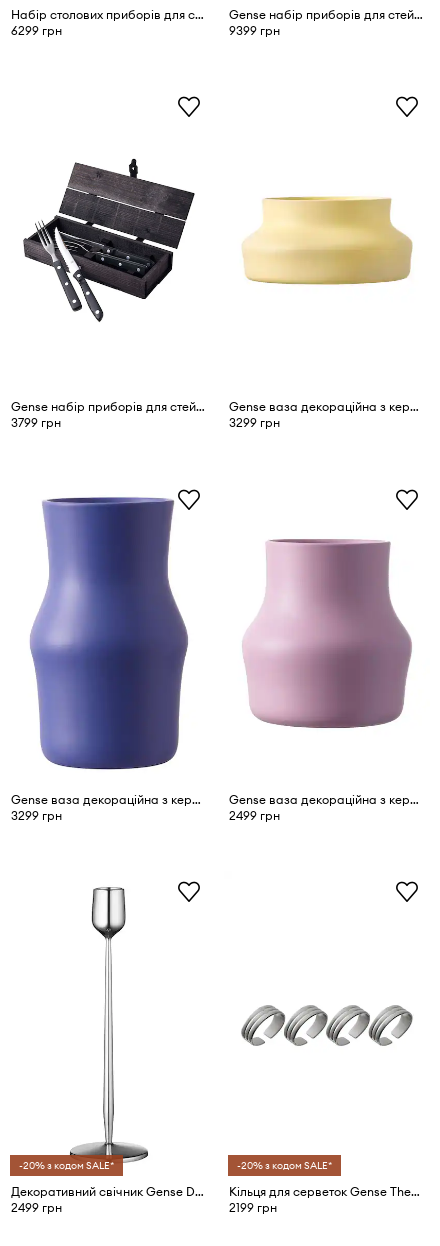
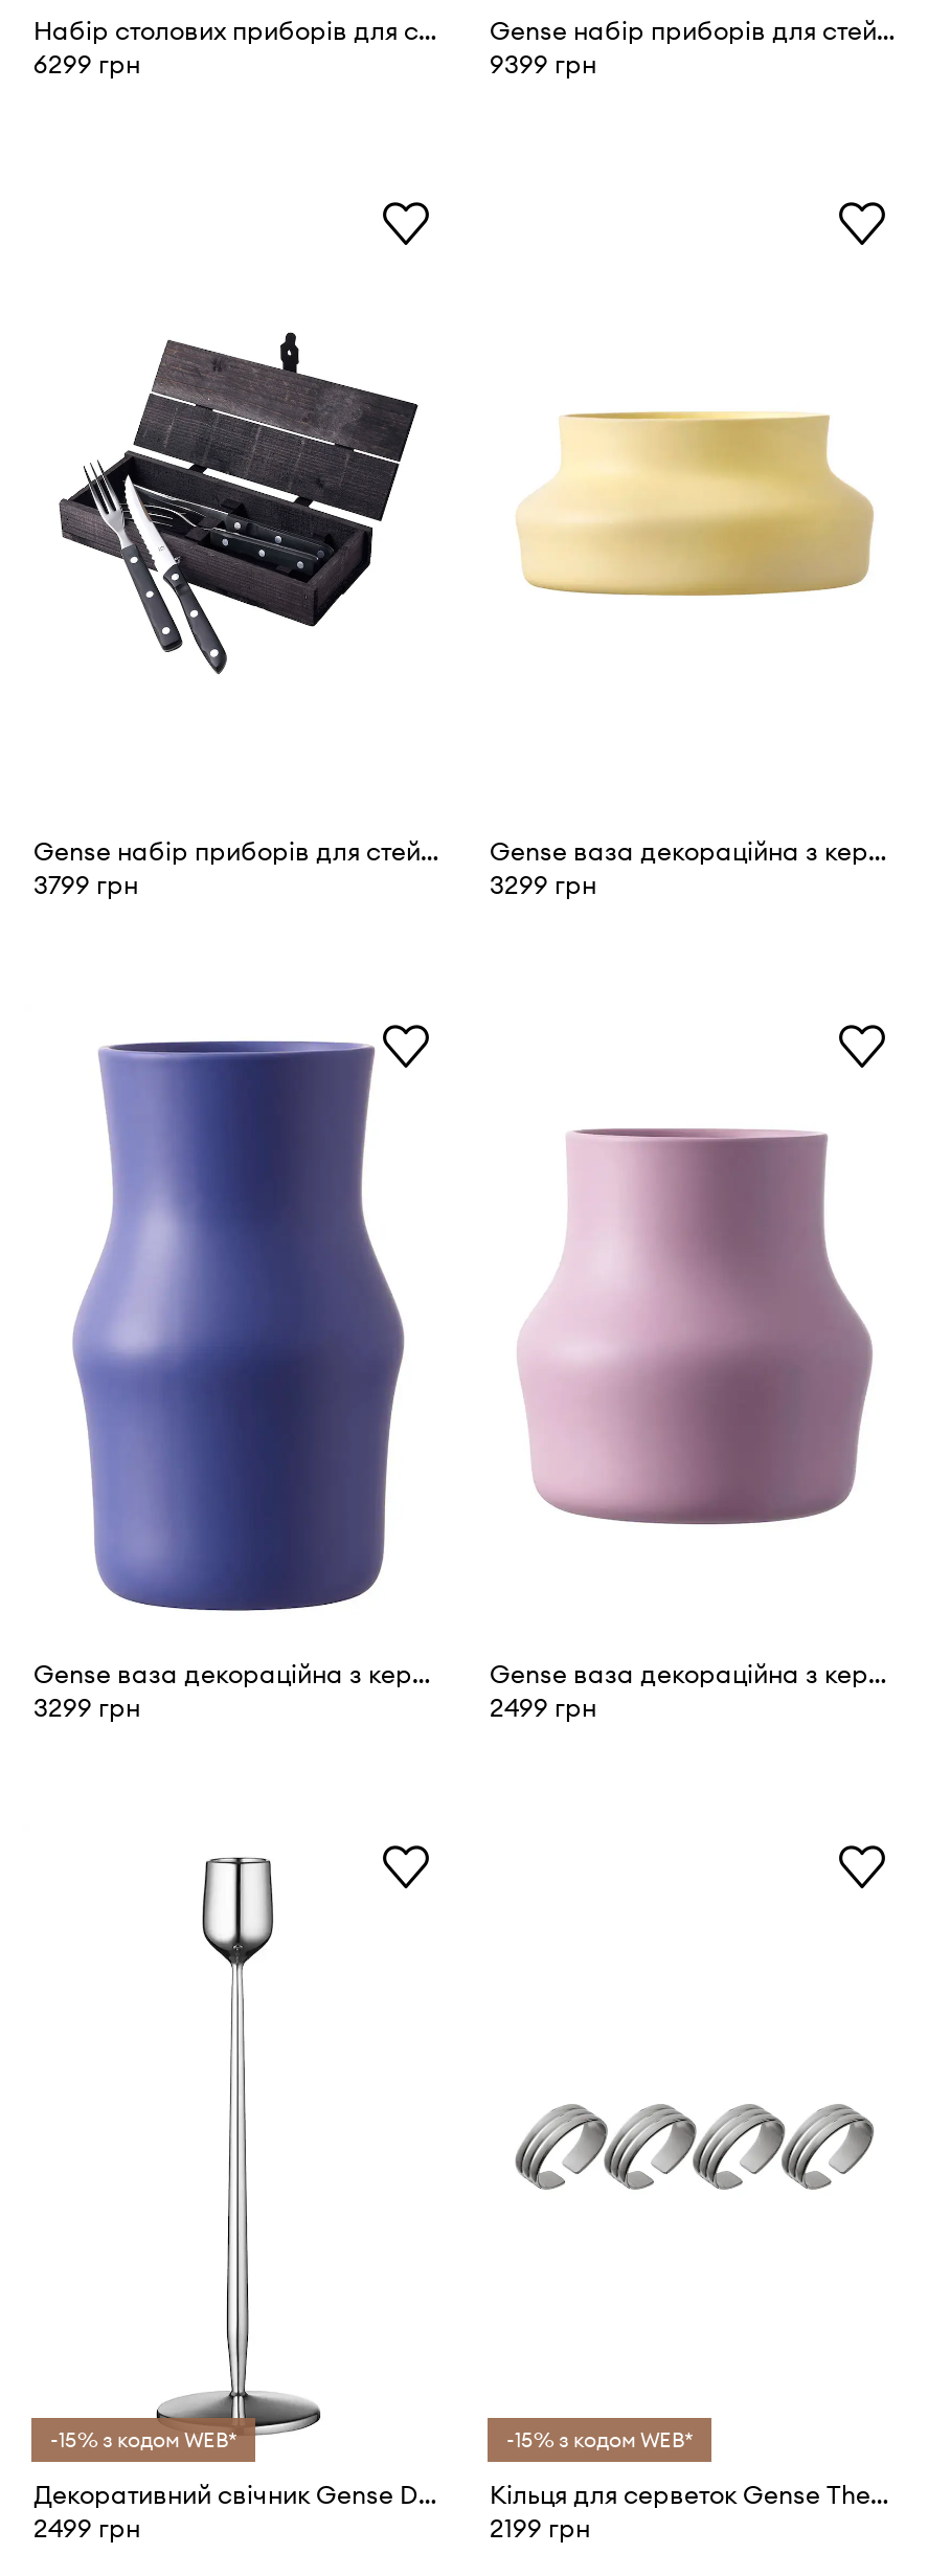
- -20% з кодом SALE*
+ -15% з кодом WEB*

- -20% з кодом SALE*
+ -15% з кодом WEB*
